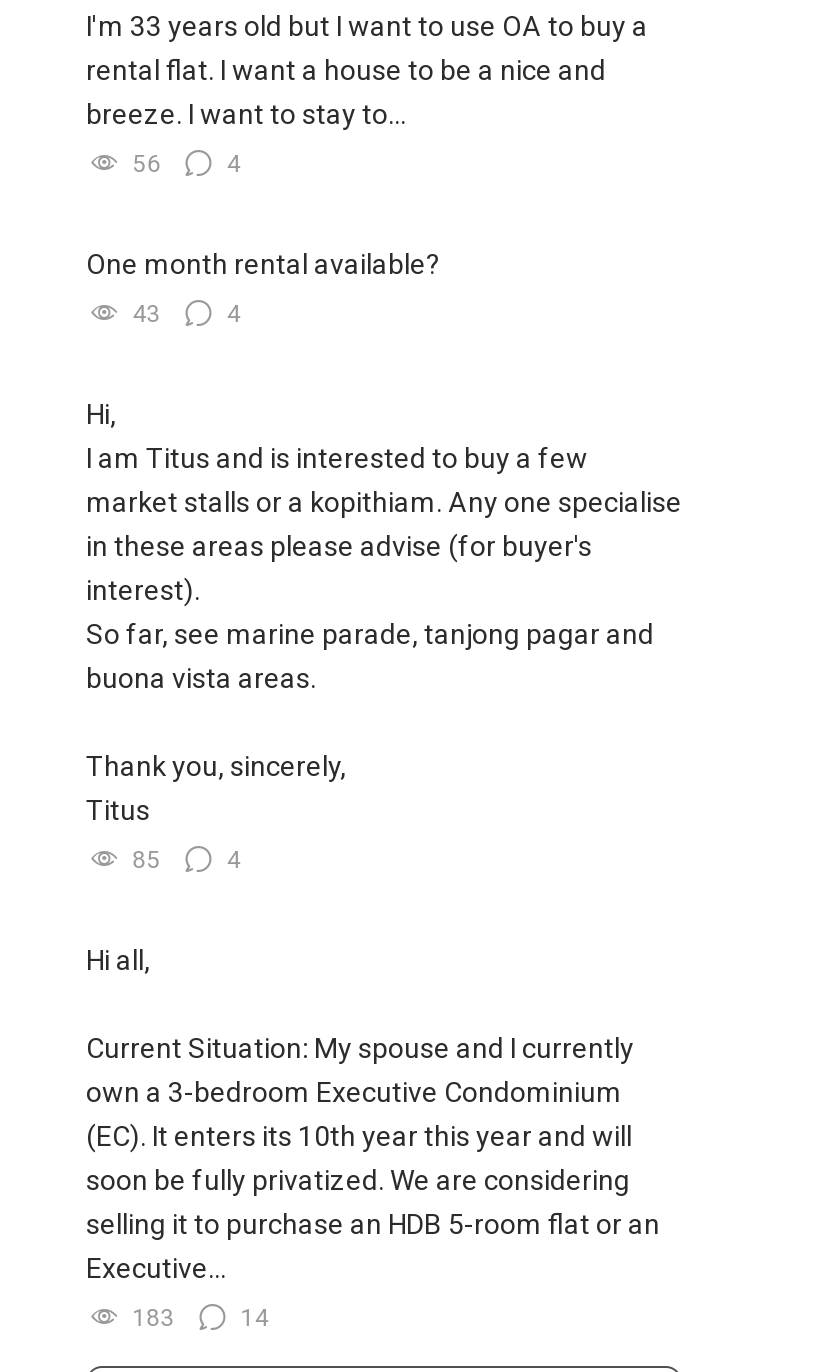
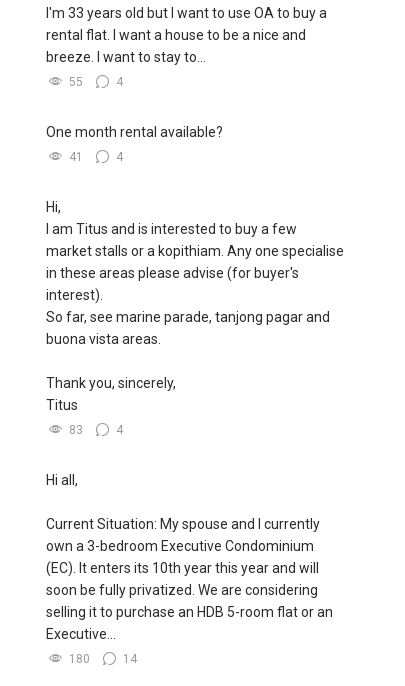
- 56
+ 55

- 43
+ 41

- 85
+ 83

- 183
+ 180
